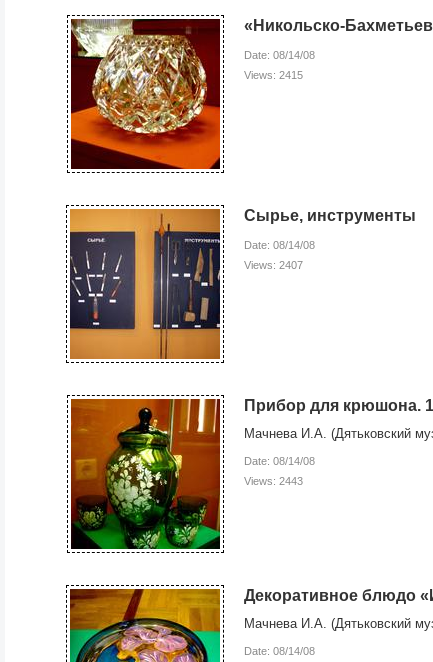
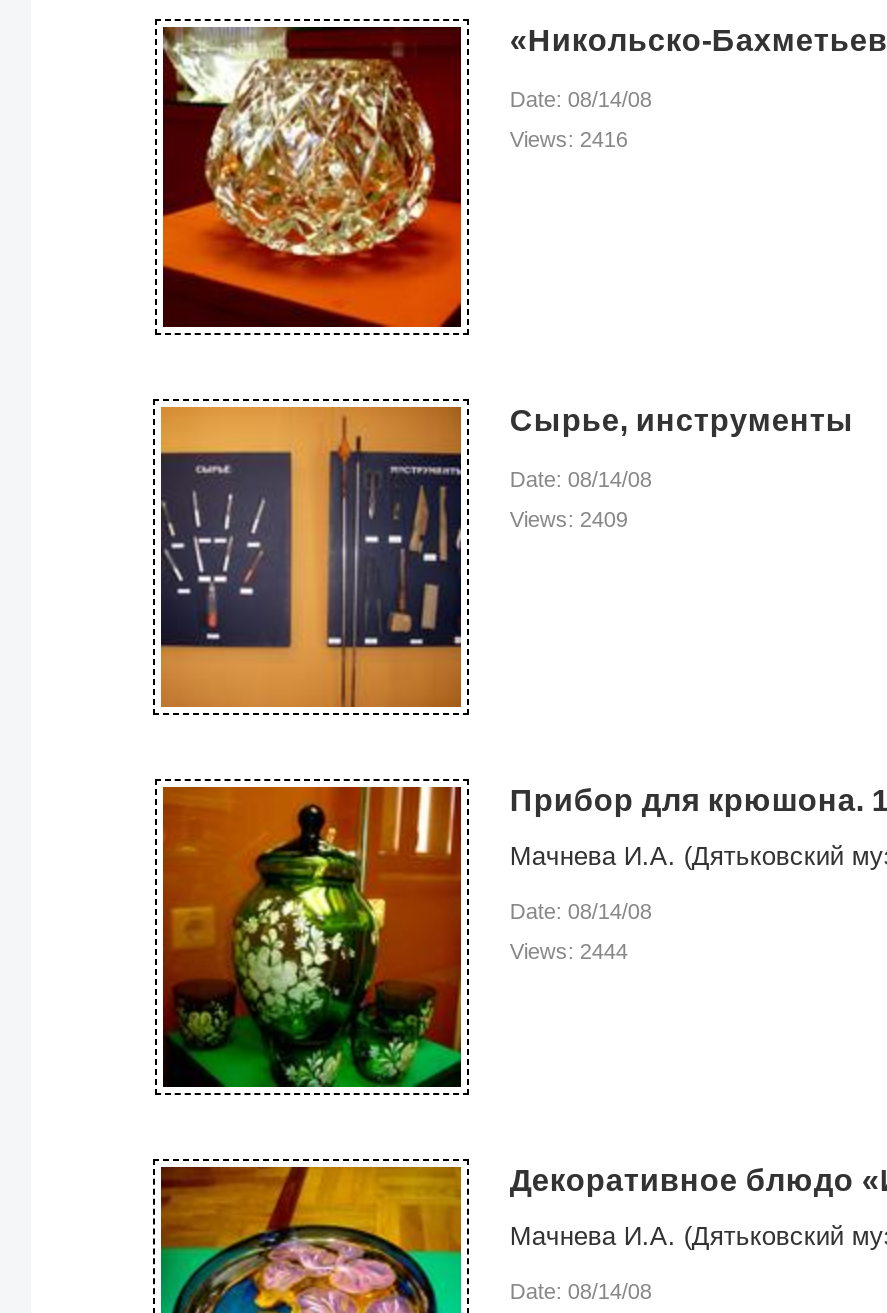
- Views: 2415
+ Views: 2416

- Views: 2407
+ Views: 2409

- Views: 2443
+ Views: 2444
